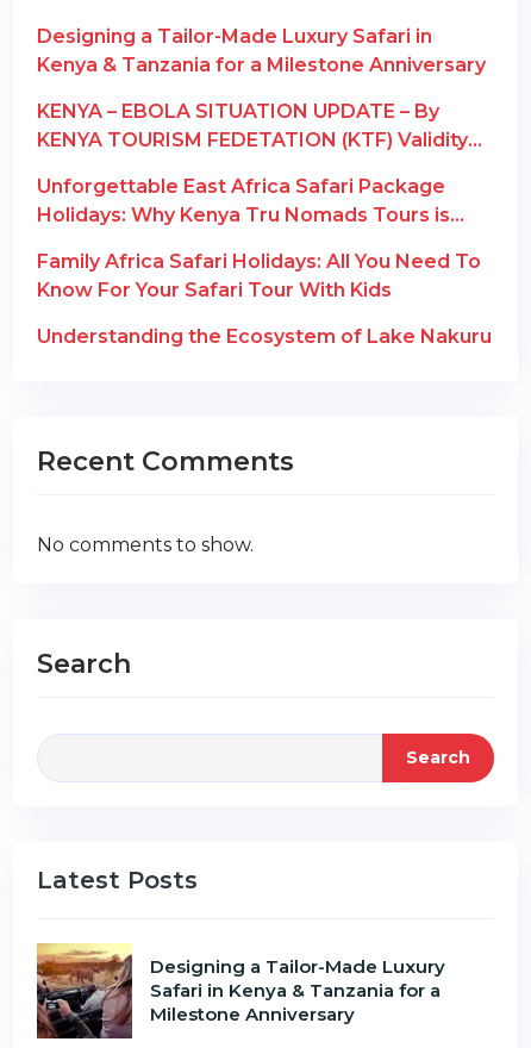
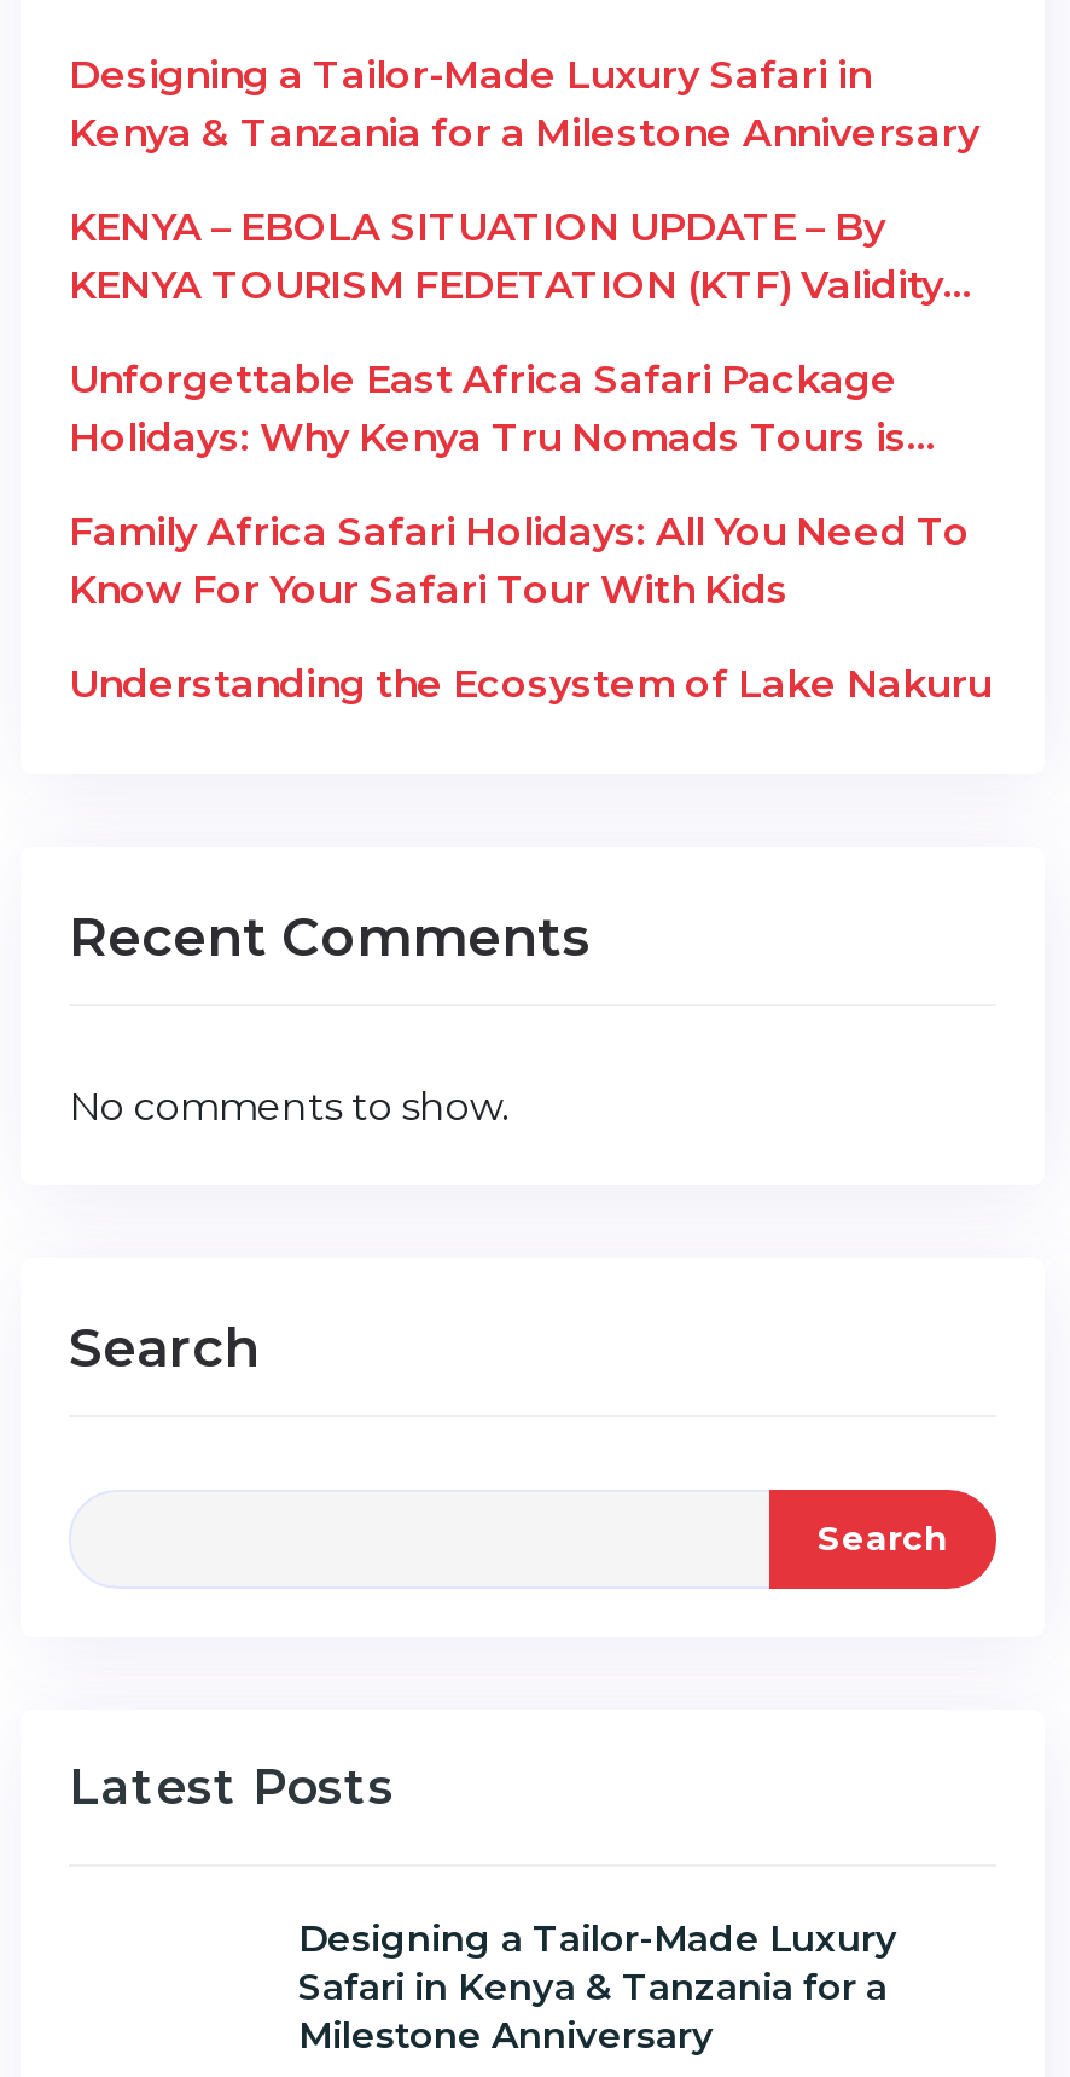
- [image]
